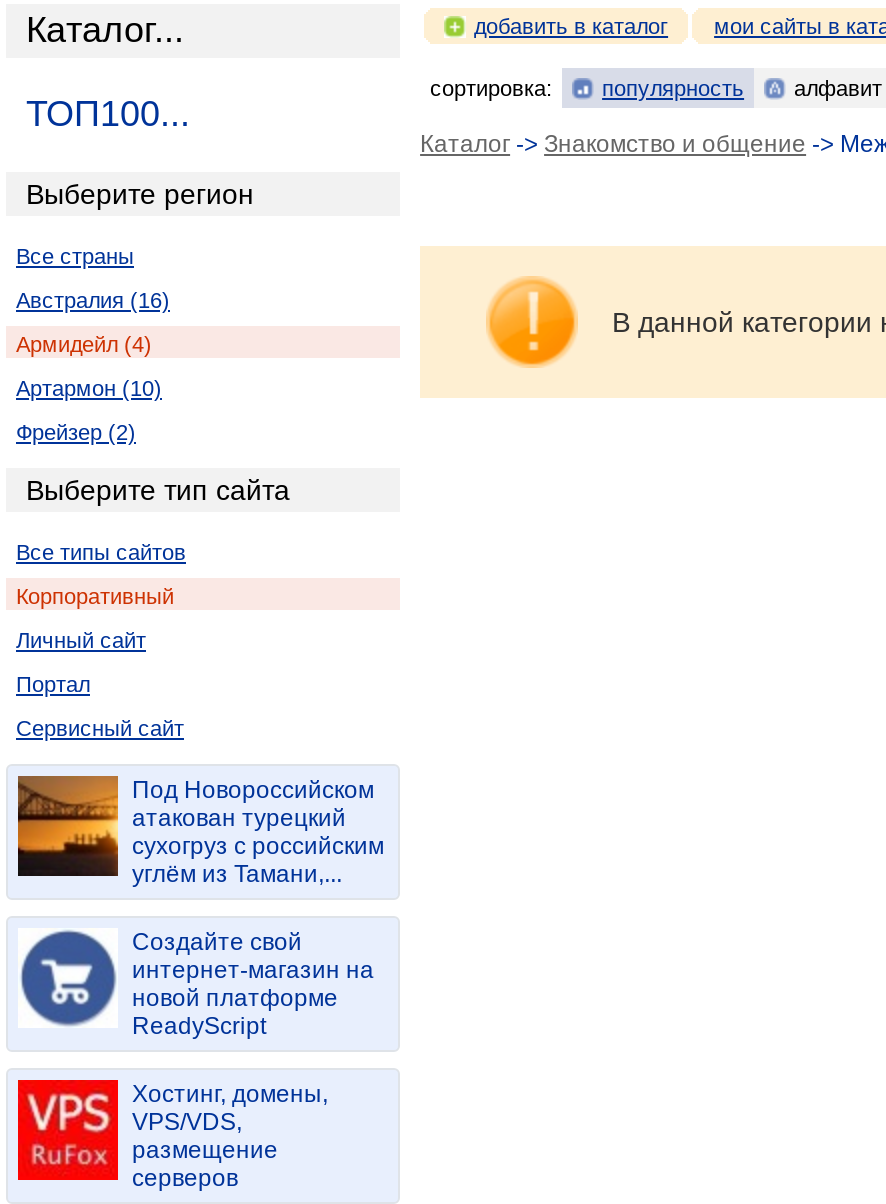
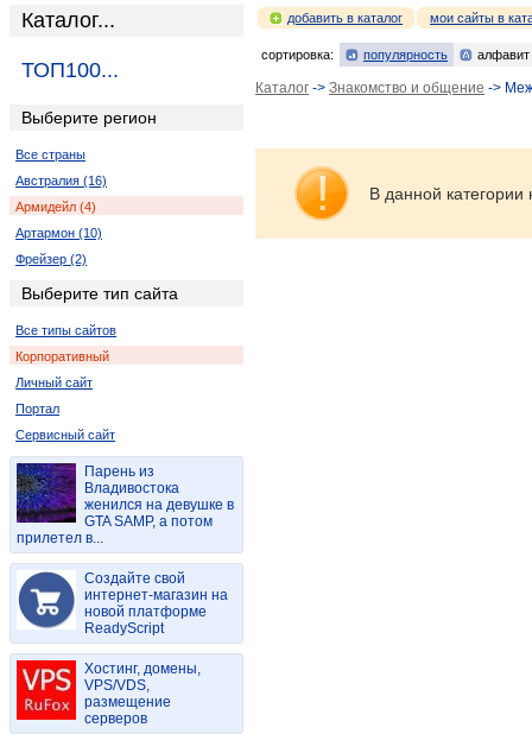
- [image]
- Под Новороссийском
- атакован турецкий
- сухогруз с российским
- углём из Тамани,...
+ [image]
+ Парень из
+ Владивостока
+ женился на девушке в
+ GTA SAMP, а потом
+ прилетел в...
